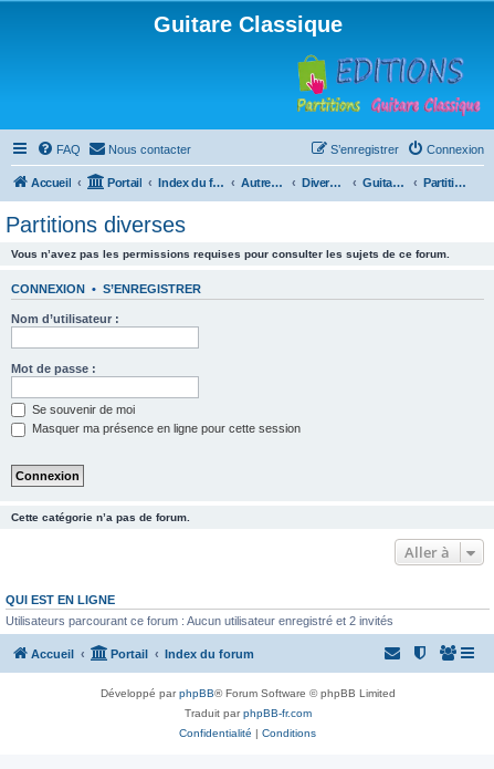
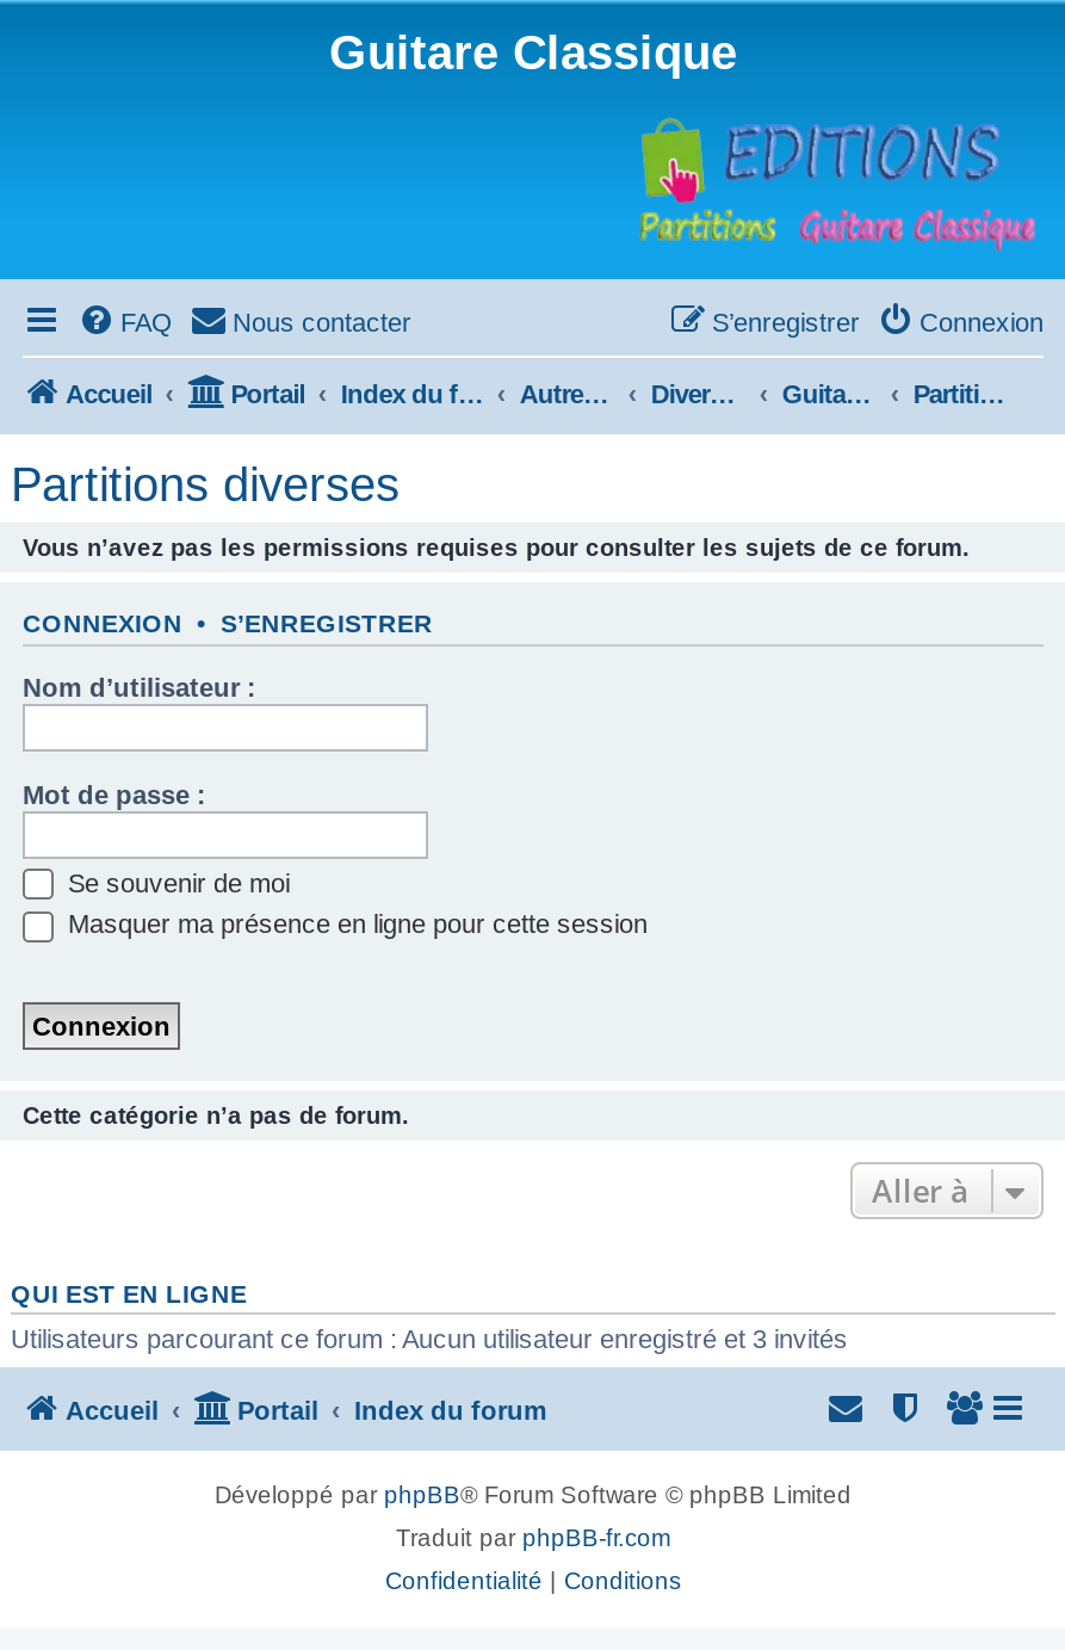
- Utilisateurs parcourant ce forum : Aucun utilisateur enregistré et 2 invités
+ Utilisateurs parcourant ce forum : Aucun utilisateur enregistré et 3 invités
